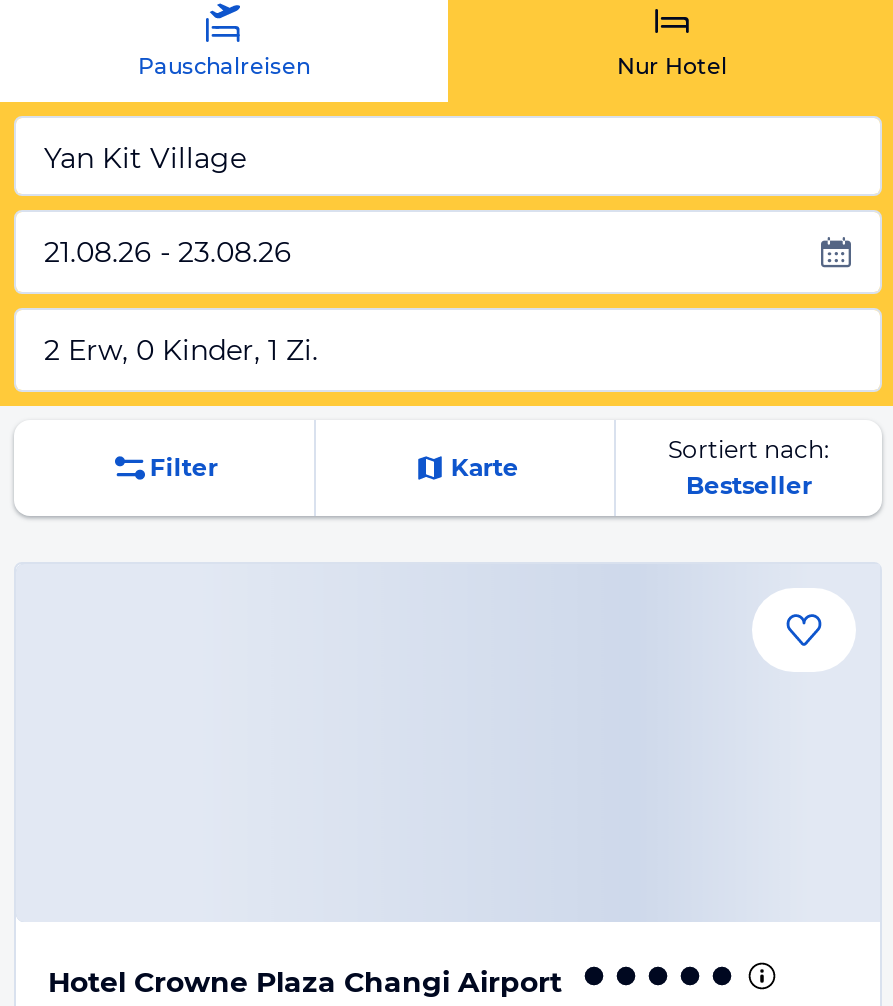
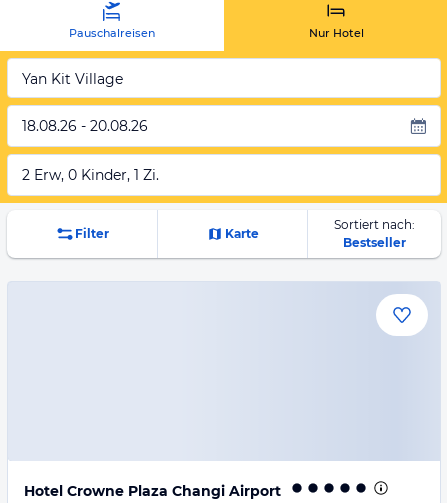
- 21.08.26 - 23.08.26
+ 18.08.26 - 20.08.26
